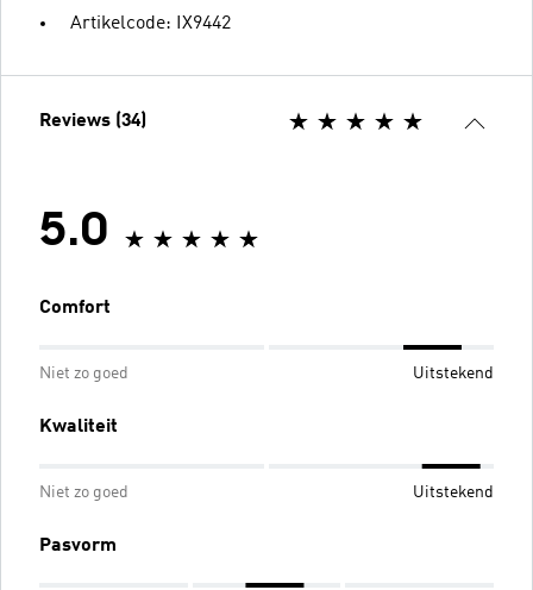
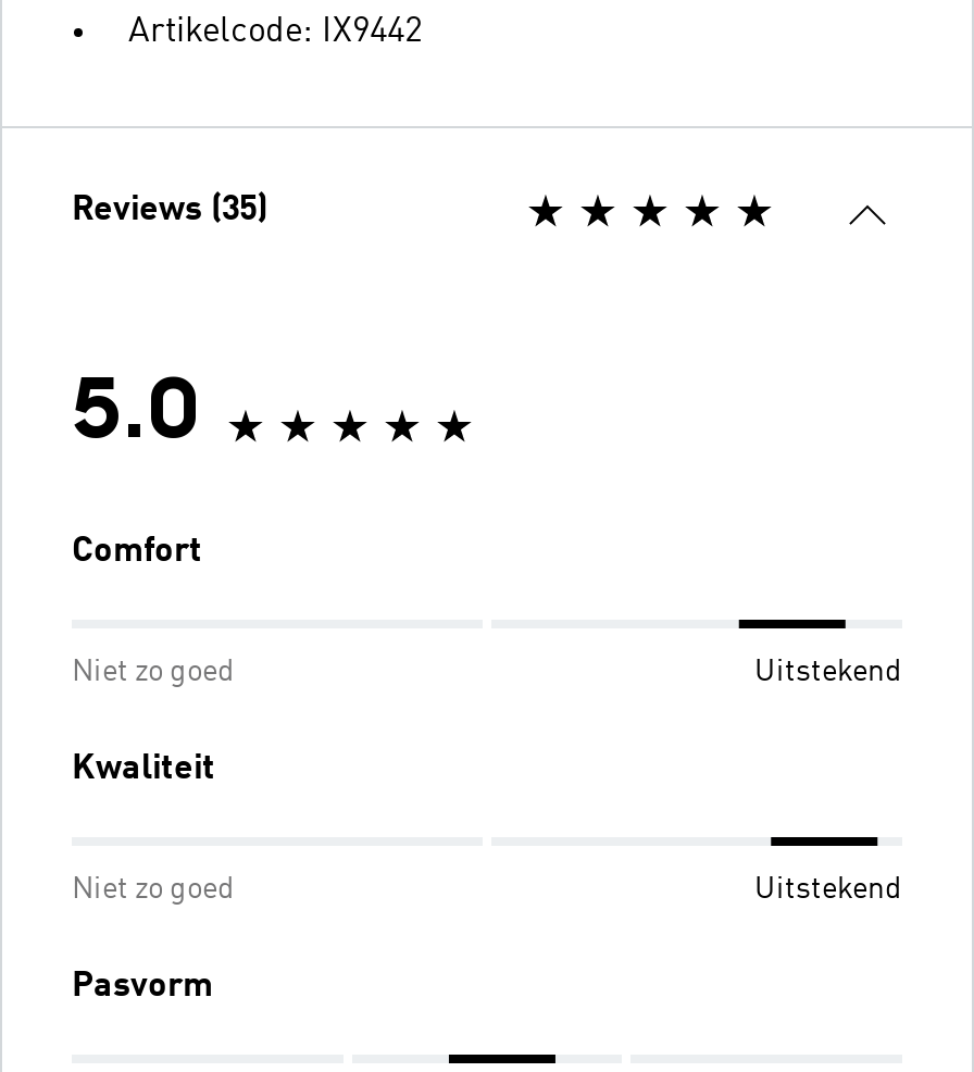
- Reviews (34)
+ Reviews (35)
